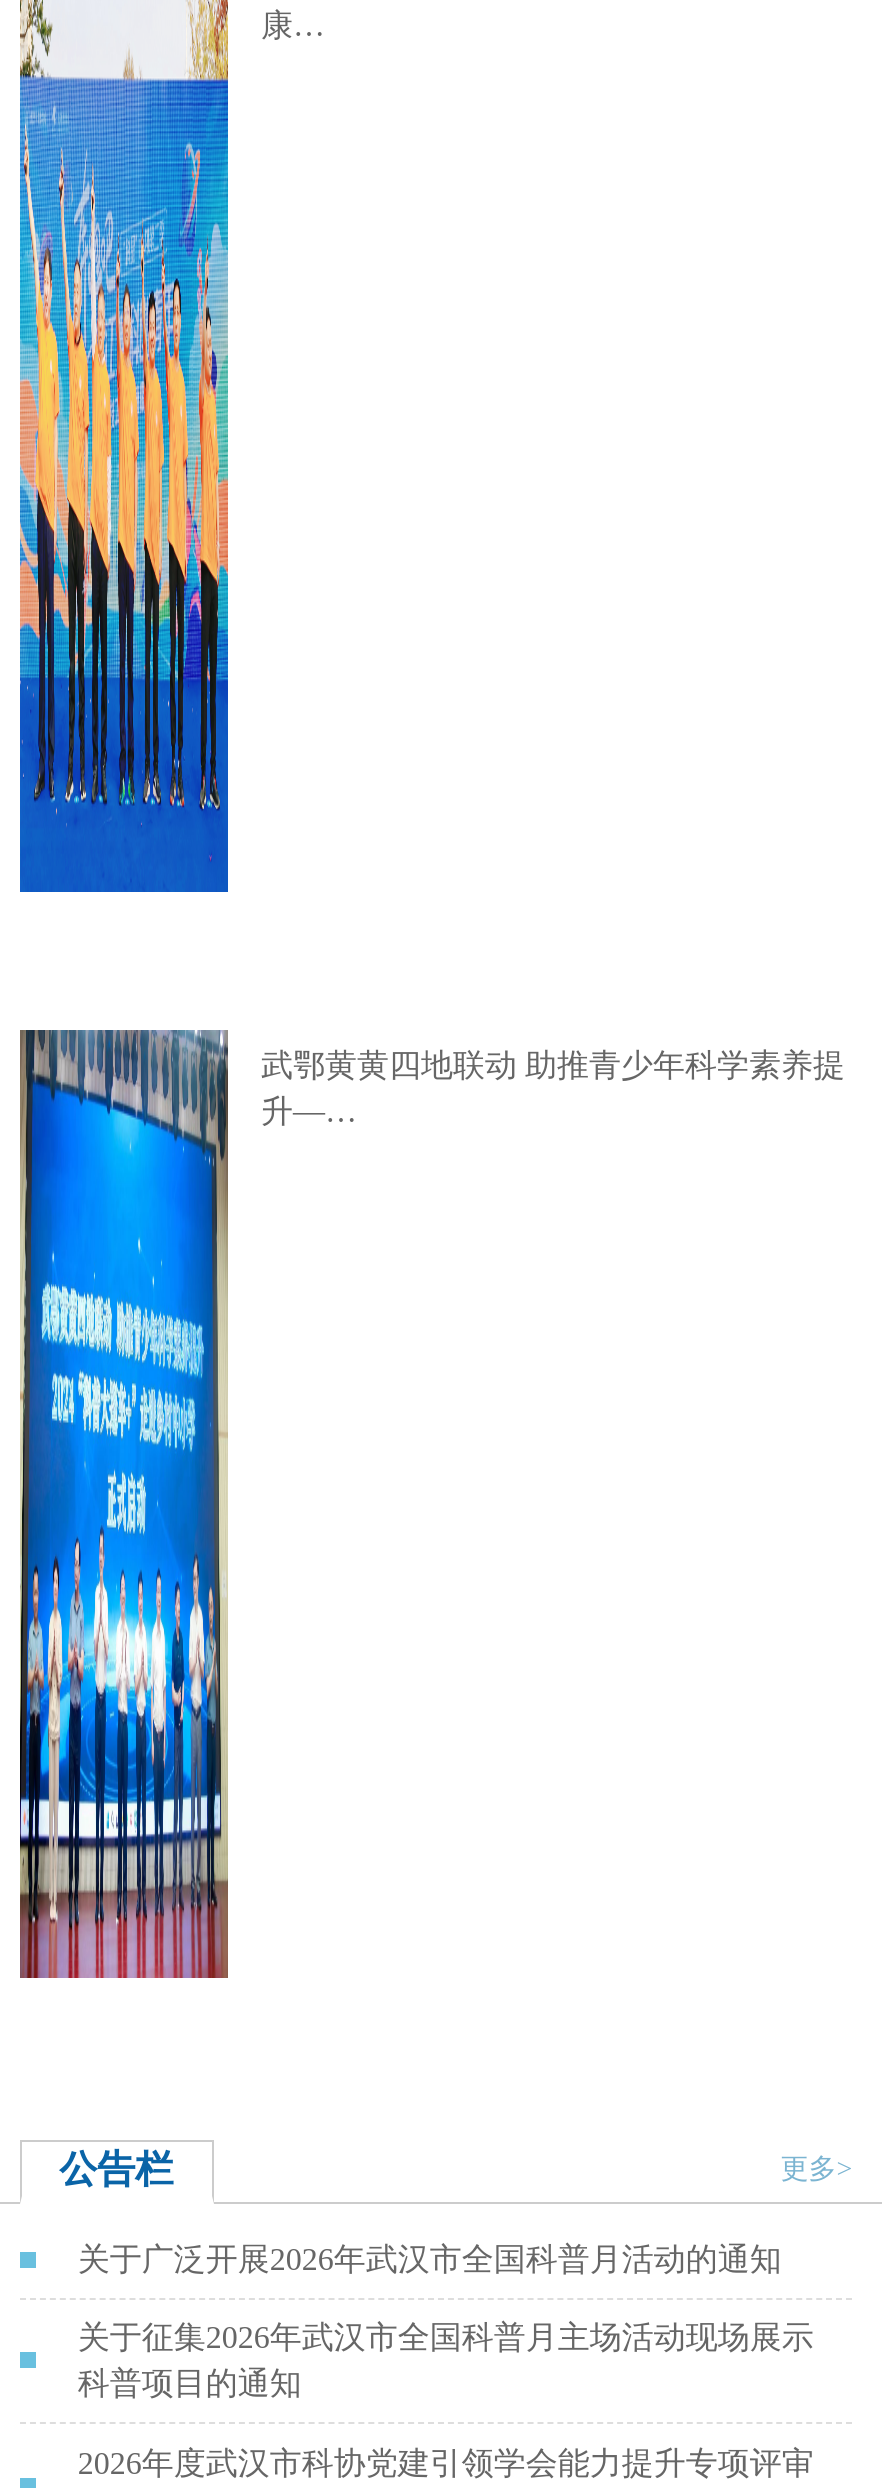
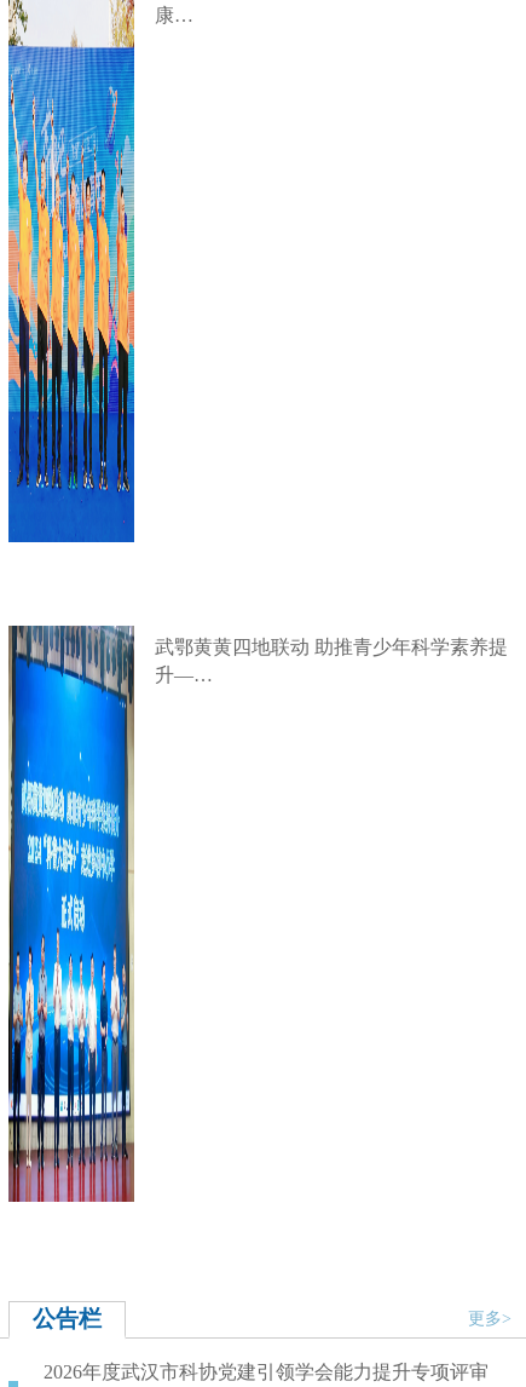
- 关于广泛开展2026年武汉市全国科普月活动的通知
- 关于征集2026年武汉市全国科普月主场活动现场展示
- 科普项目的通知
